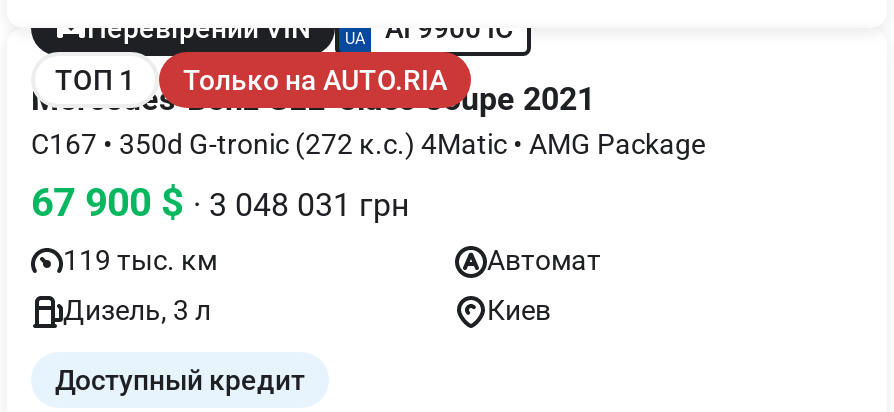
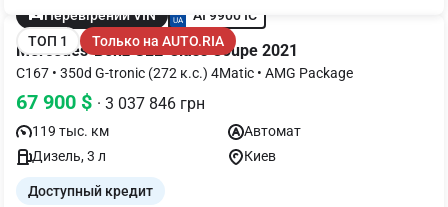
- 67 900 $· 3 048 031 грн
+ 67 900 $· 3 037 846 грн
